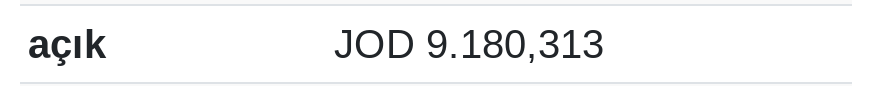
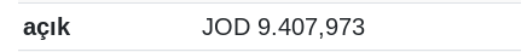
- JOD 9.180,313
+ JOD 9.407,973
